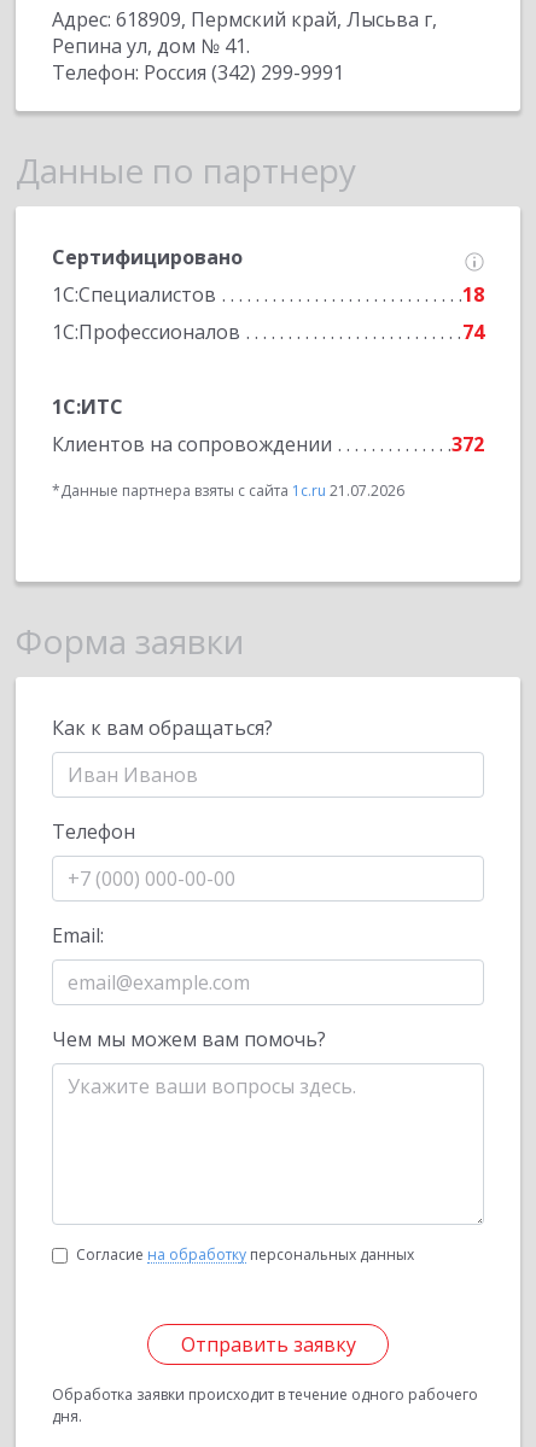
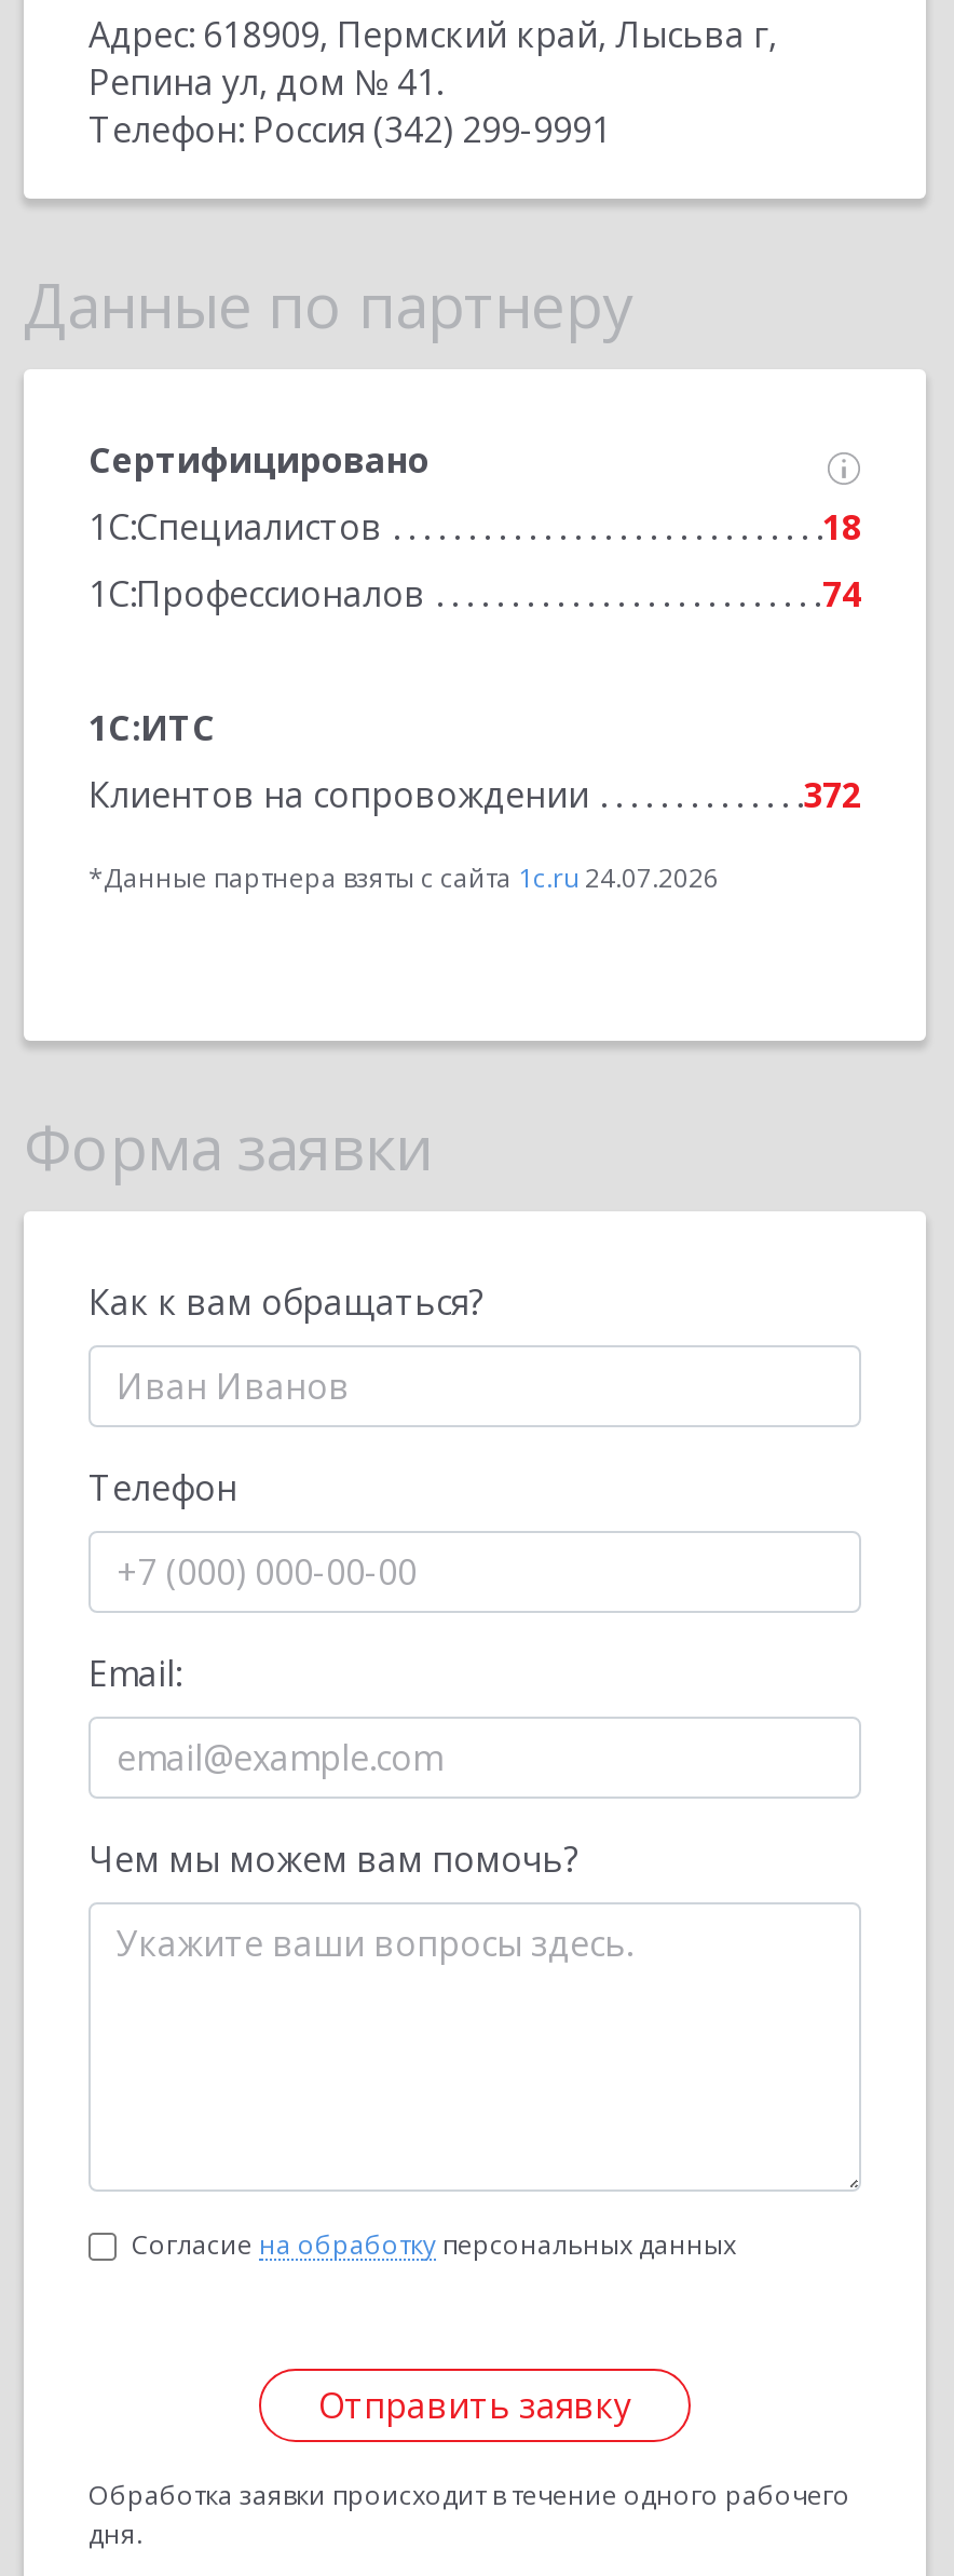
- *Данные партнера взяты с сайта 1c.ru 21.07.2026
+ *Данные партнера взяты с сайта 1c.ru 24.07.2026
